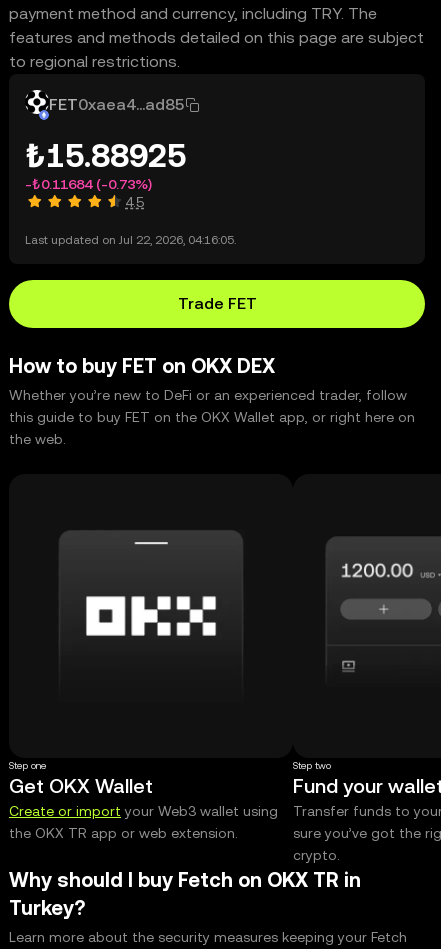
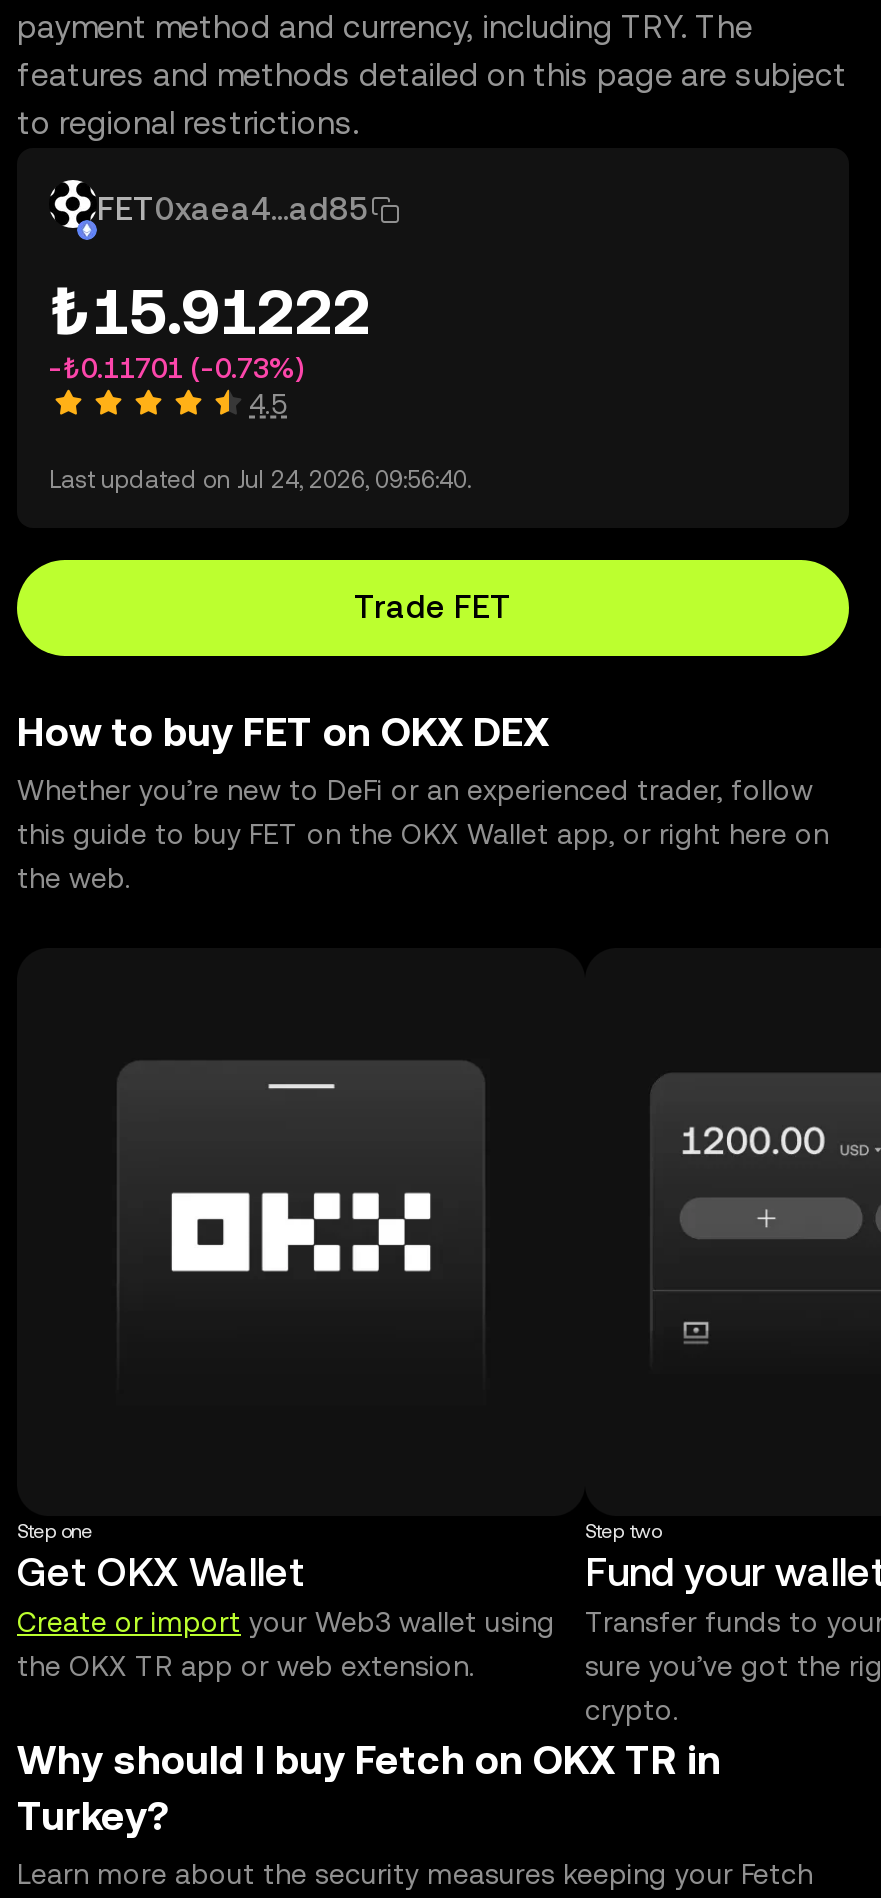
- ₺15.88925
+ ₺15.91222

- -₺0.11684 (-0.73%)
+ -₺0.11701 (-0.73%)

- Last updated on Jul 22, 2026, 04:16:05.
+ Last updated on Jul 24, 2026, 09:56:40.
